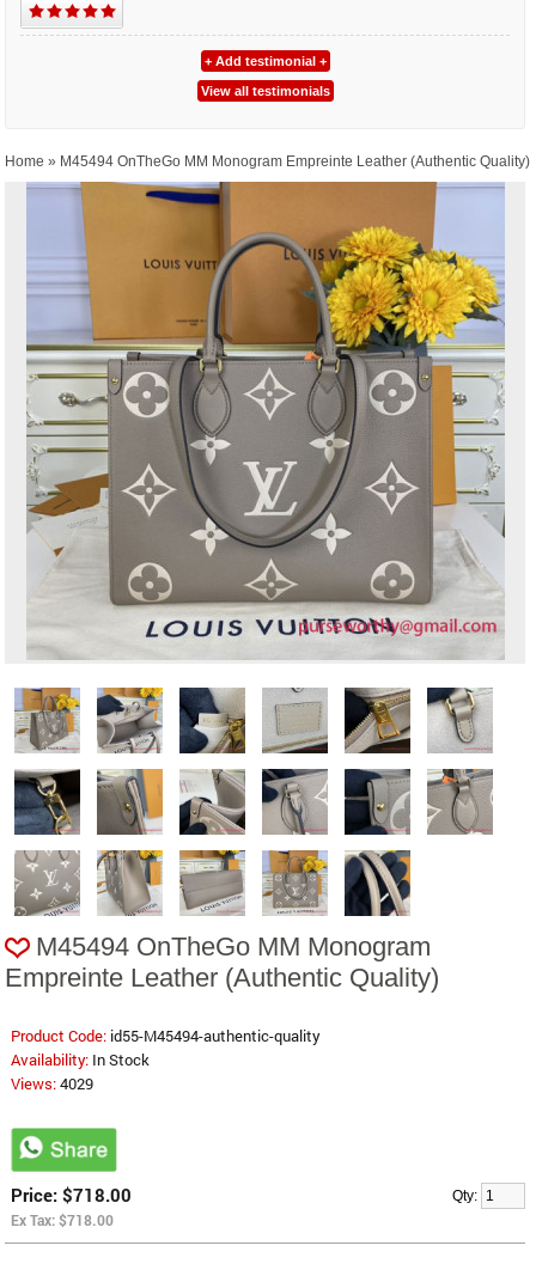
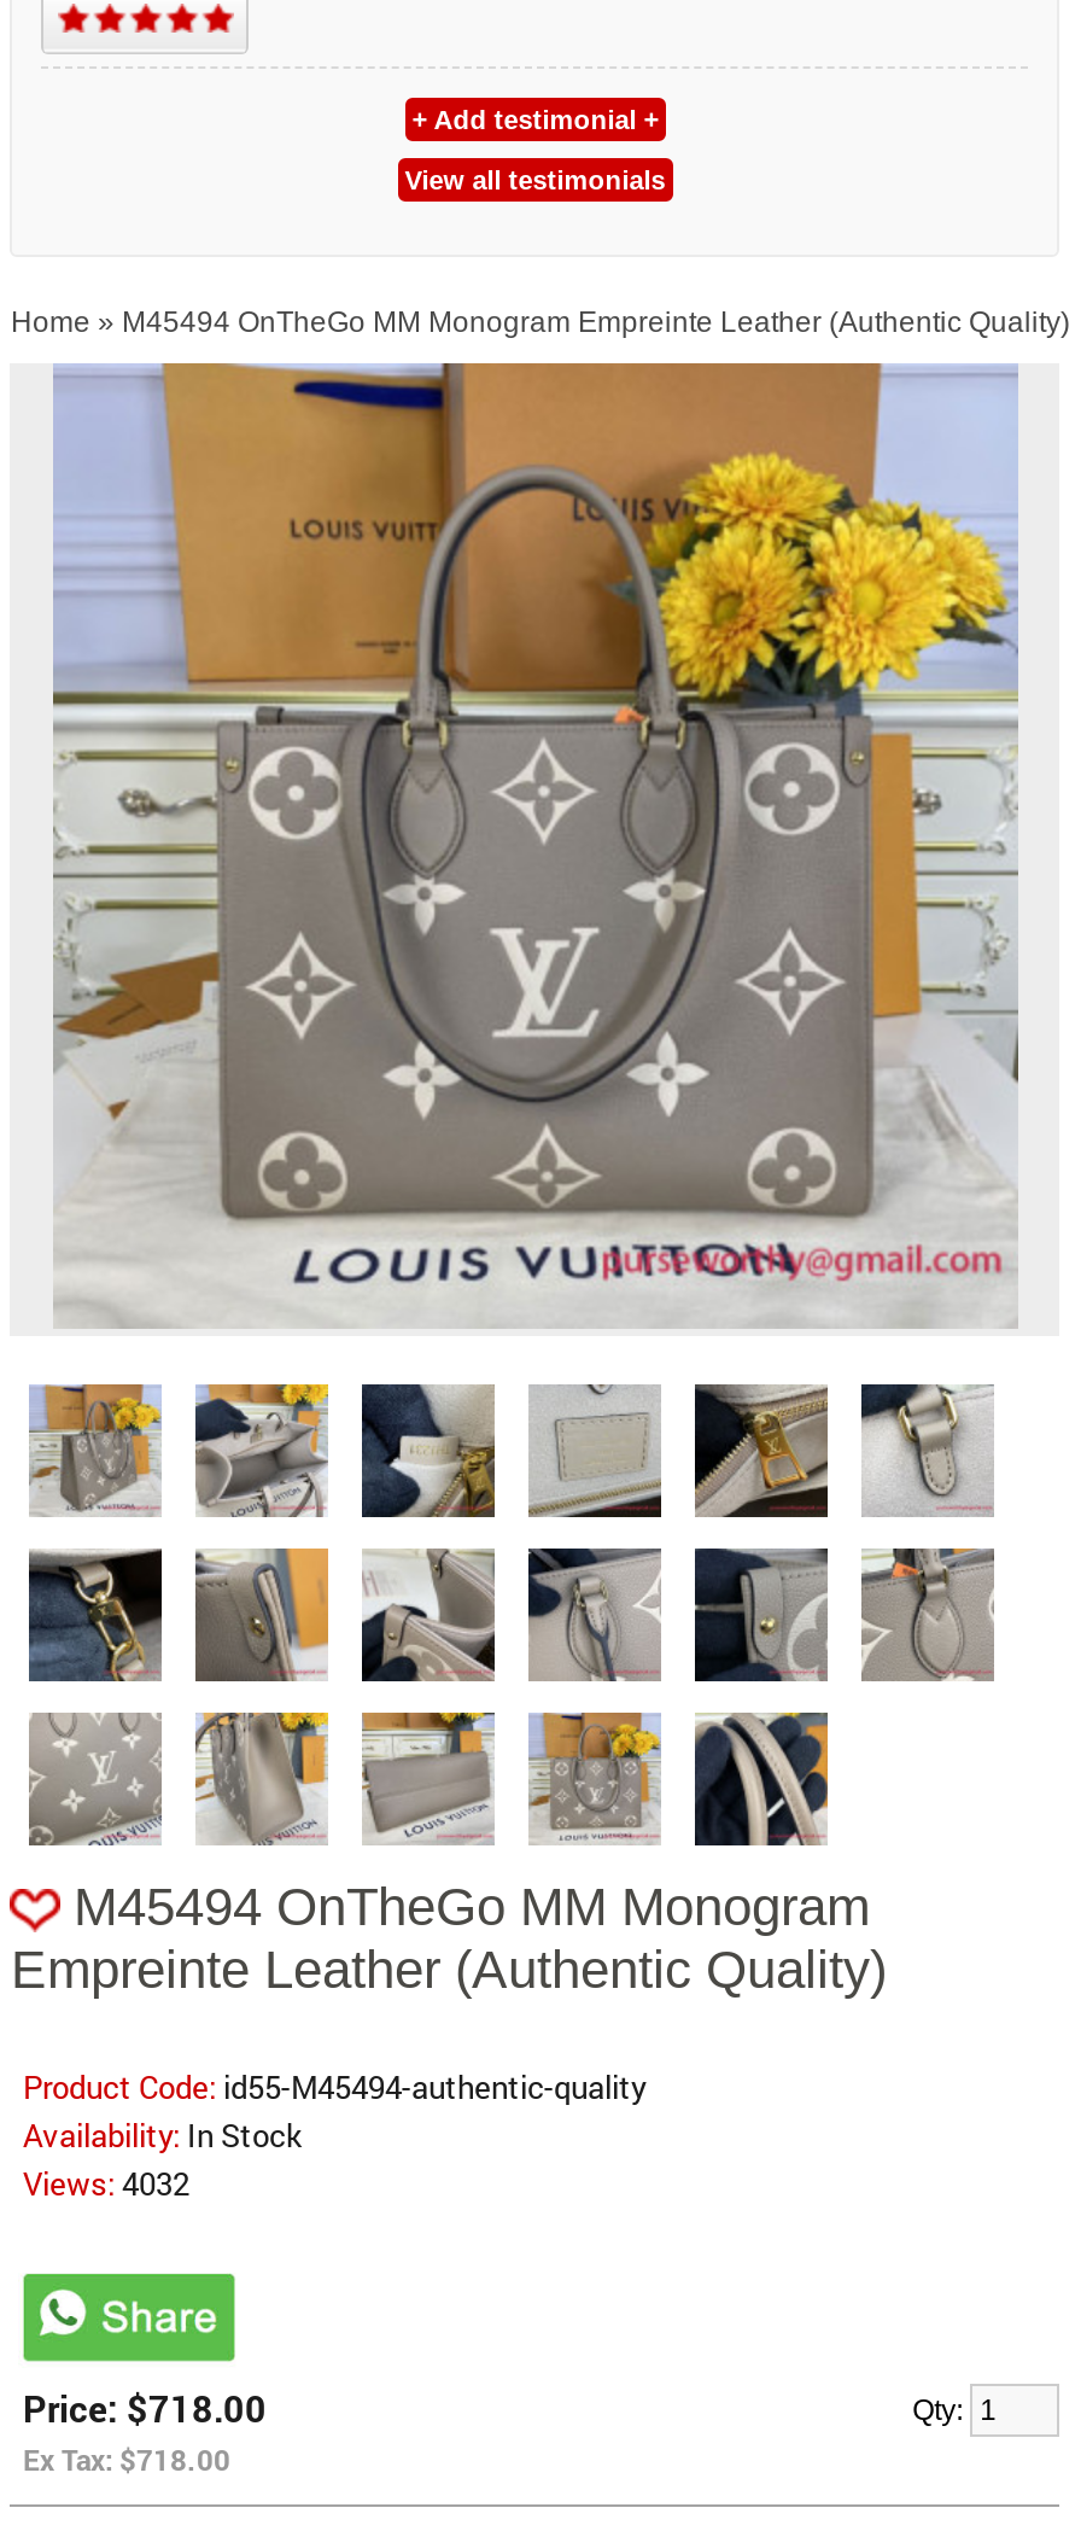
- Views: 4029
+ Views: 4032
